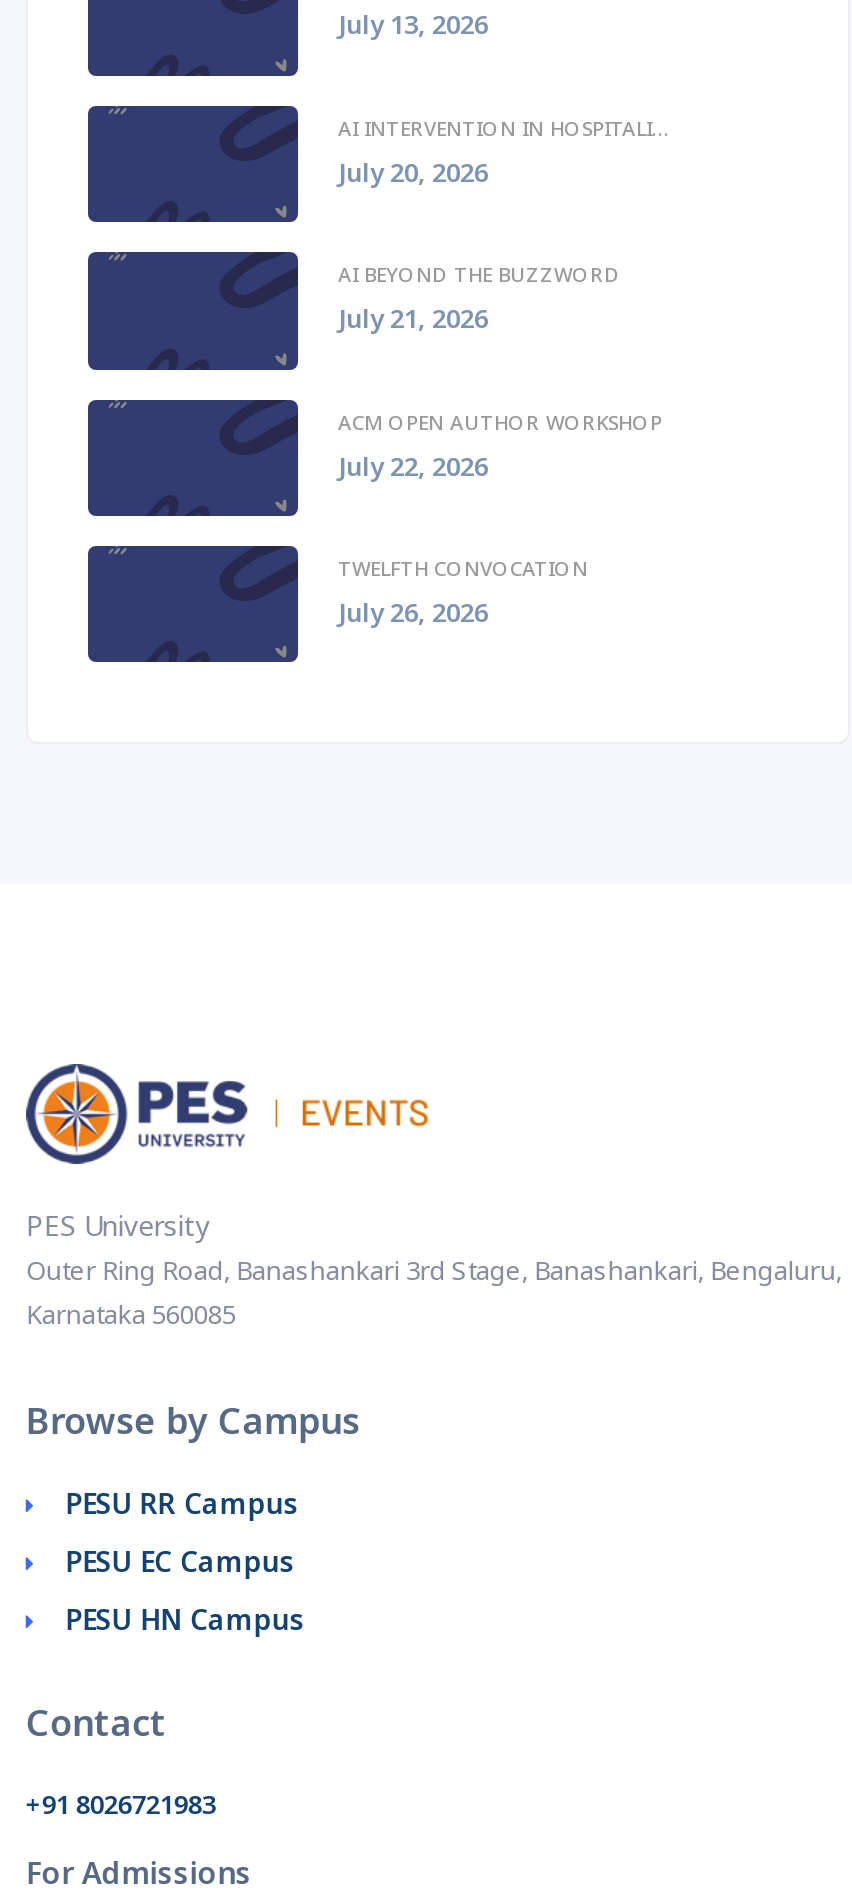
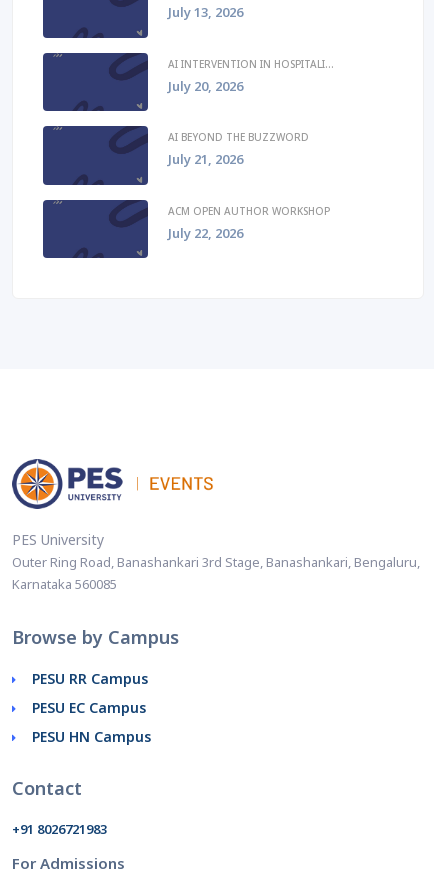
- TWELFTH CONVOCATION
- July 26, 2026
